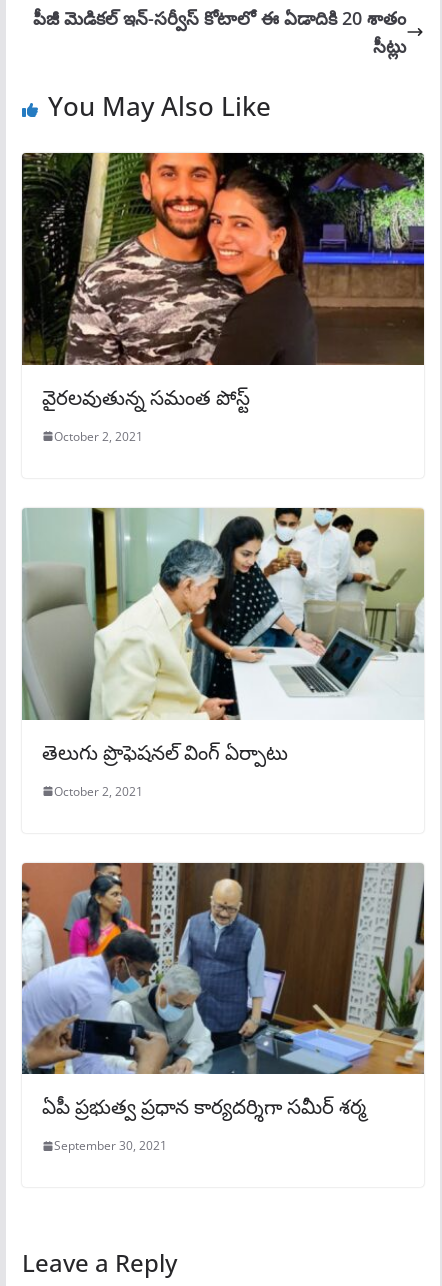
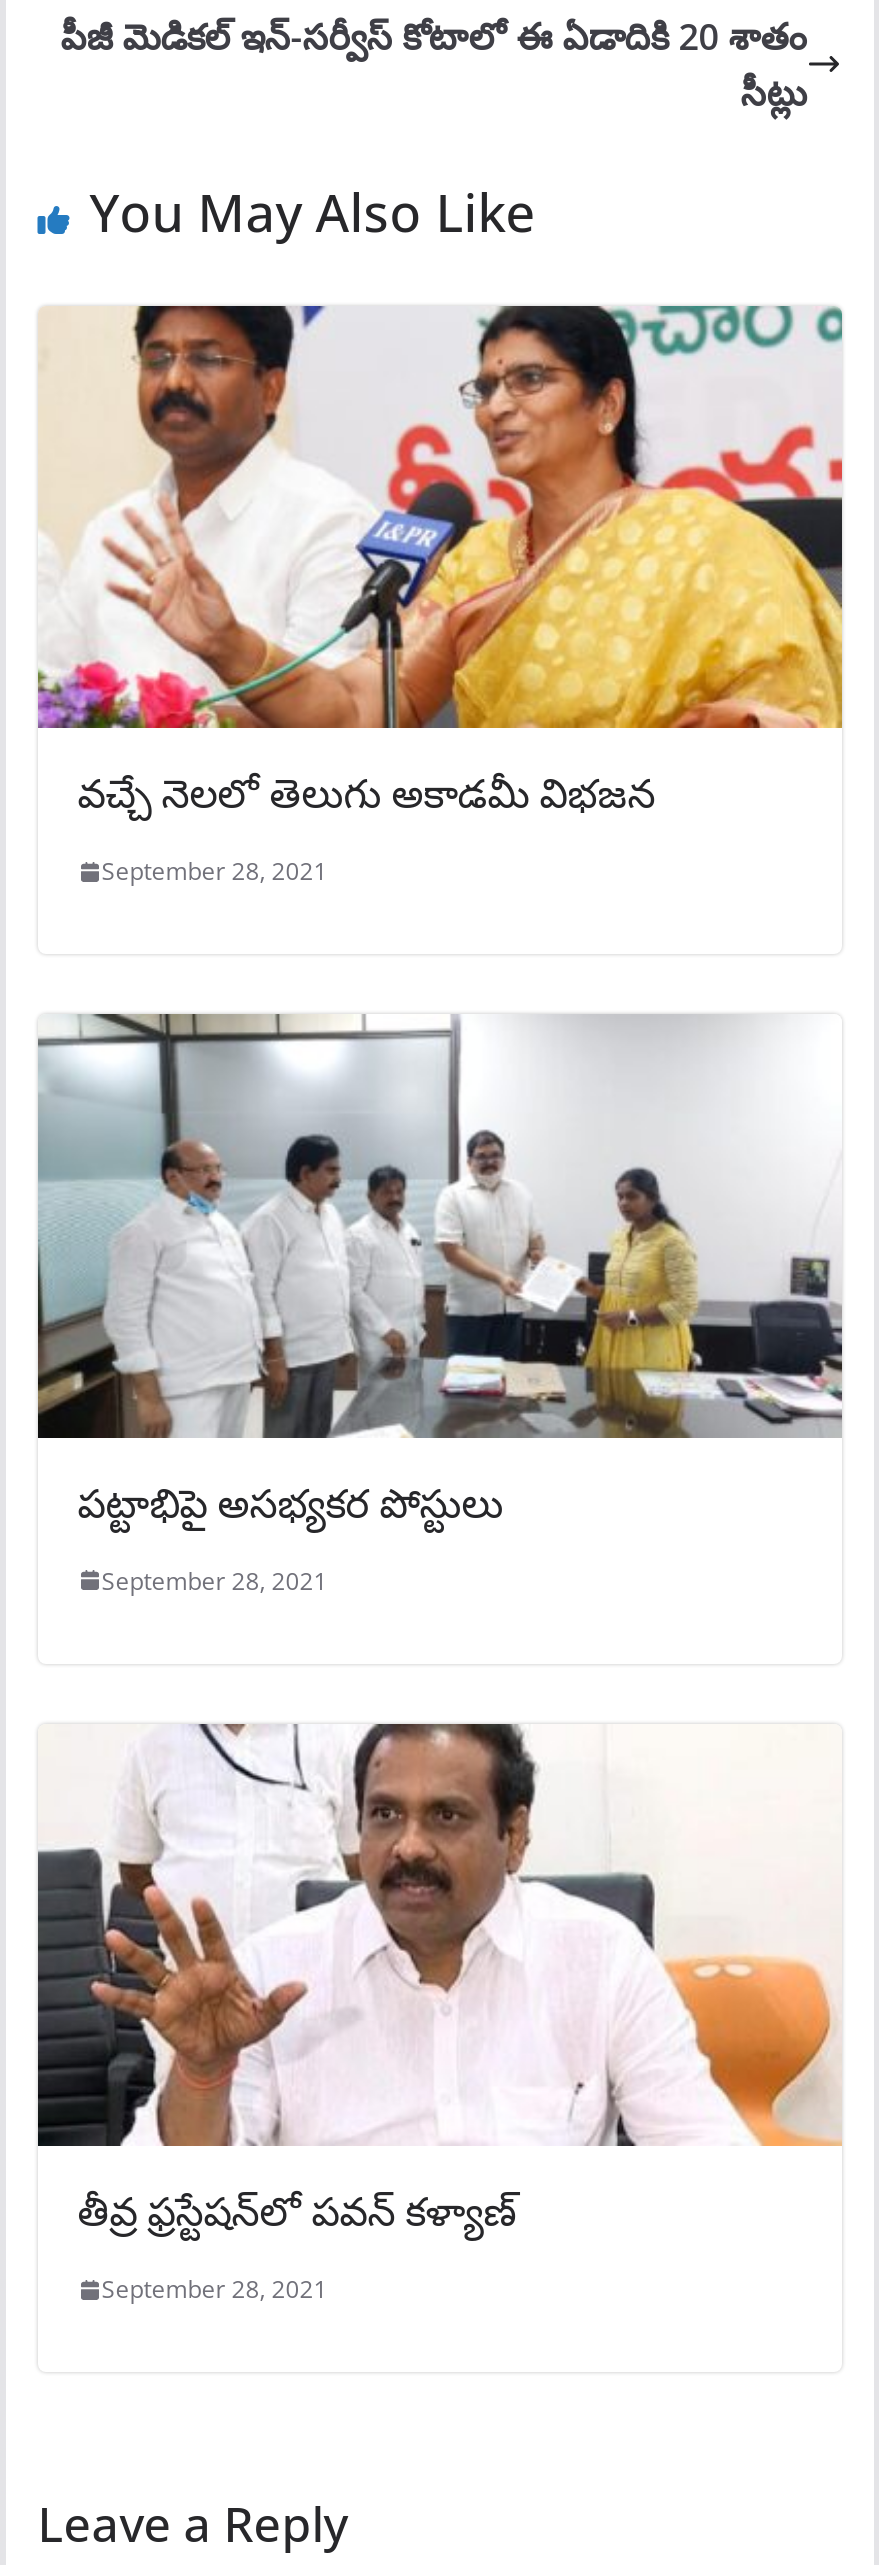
- [image]
- వైరలవుతున్న సమంత పోస్ట్
+ [image]
+ వచ్చే నెలలో తెలుగు అకాడమీ విభజన

- October 2, 2021
+ September 28, 2021

- [image]
- తెలుగు ప్రొఫెషనల్ వింగ్ ఏర్పాటు
+ [image]
+ పట్టాభిపై అసభ్యకర పోస్టులు

- October 2, 2021
+ September 28, 2021

- [image]
- ఏపీ ప్రభుత్వ ప్రధాన కార్యదర్శిగా సమీర్ శర్మ
+ [image]
+ తీవ్ర ఫ్రస్టేషన్‌లో పవన్‌ కళ్యాణ్‌

- September 30, 2021
+ September 28, 2021
